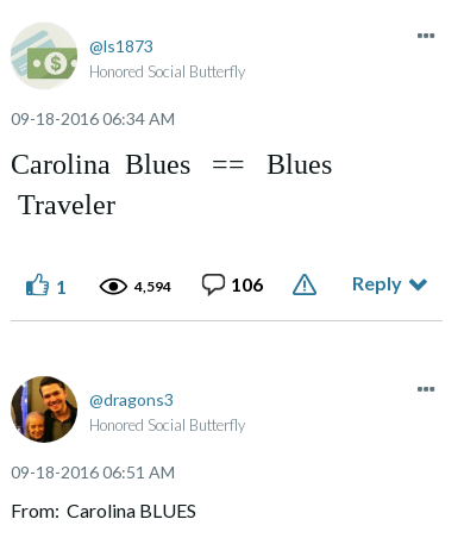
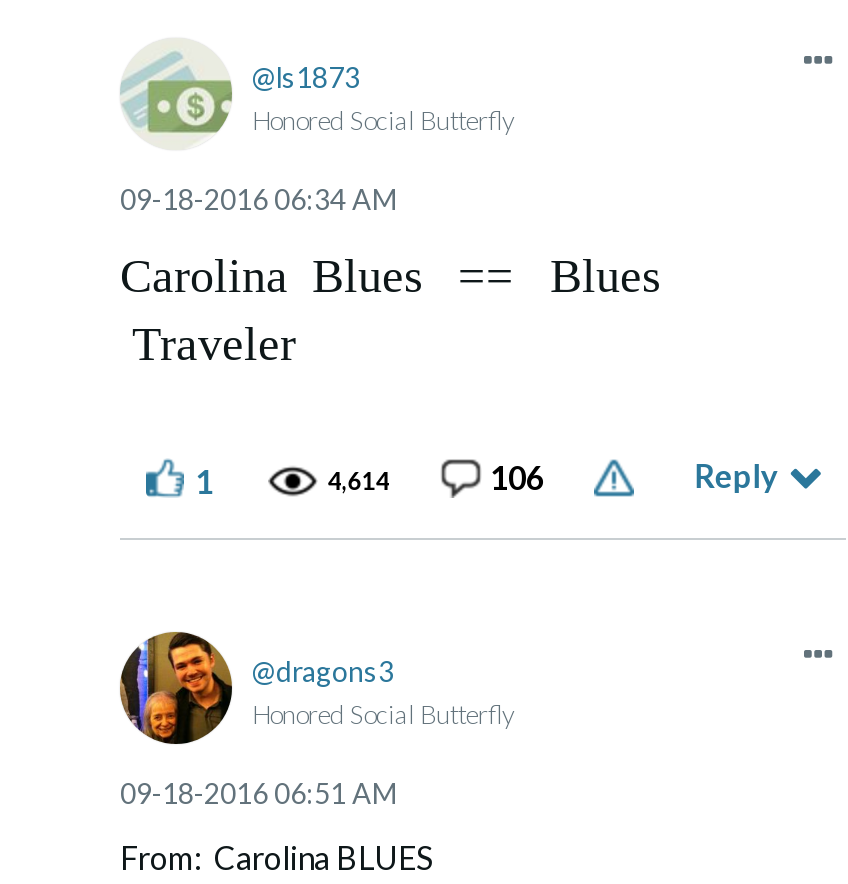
- 4,594
+ 4,614
